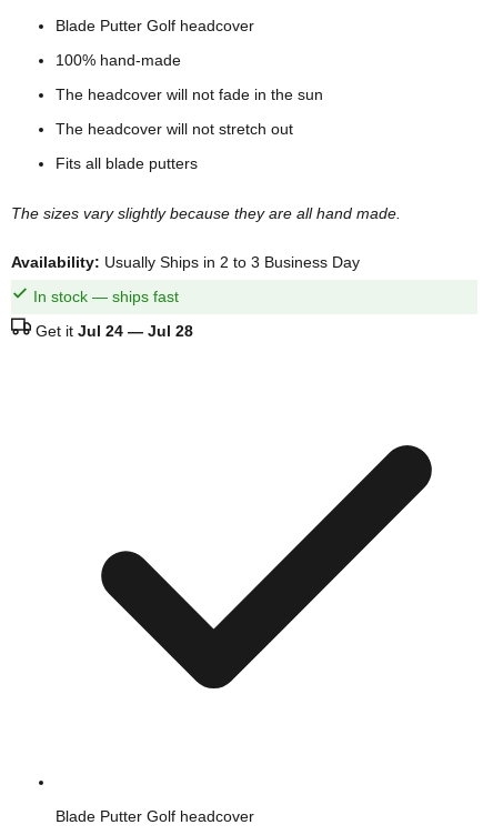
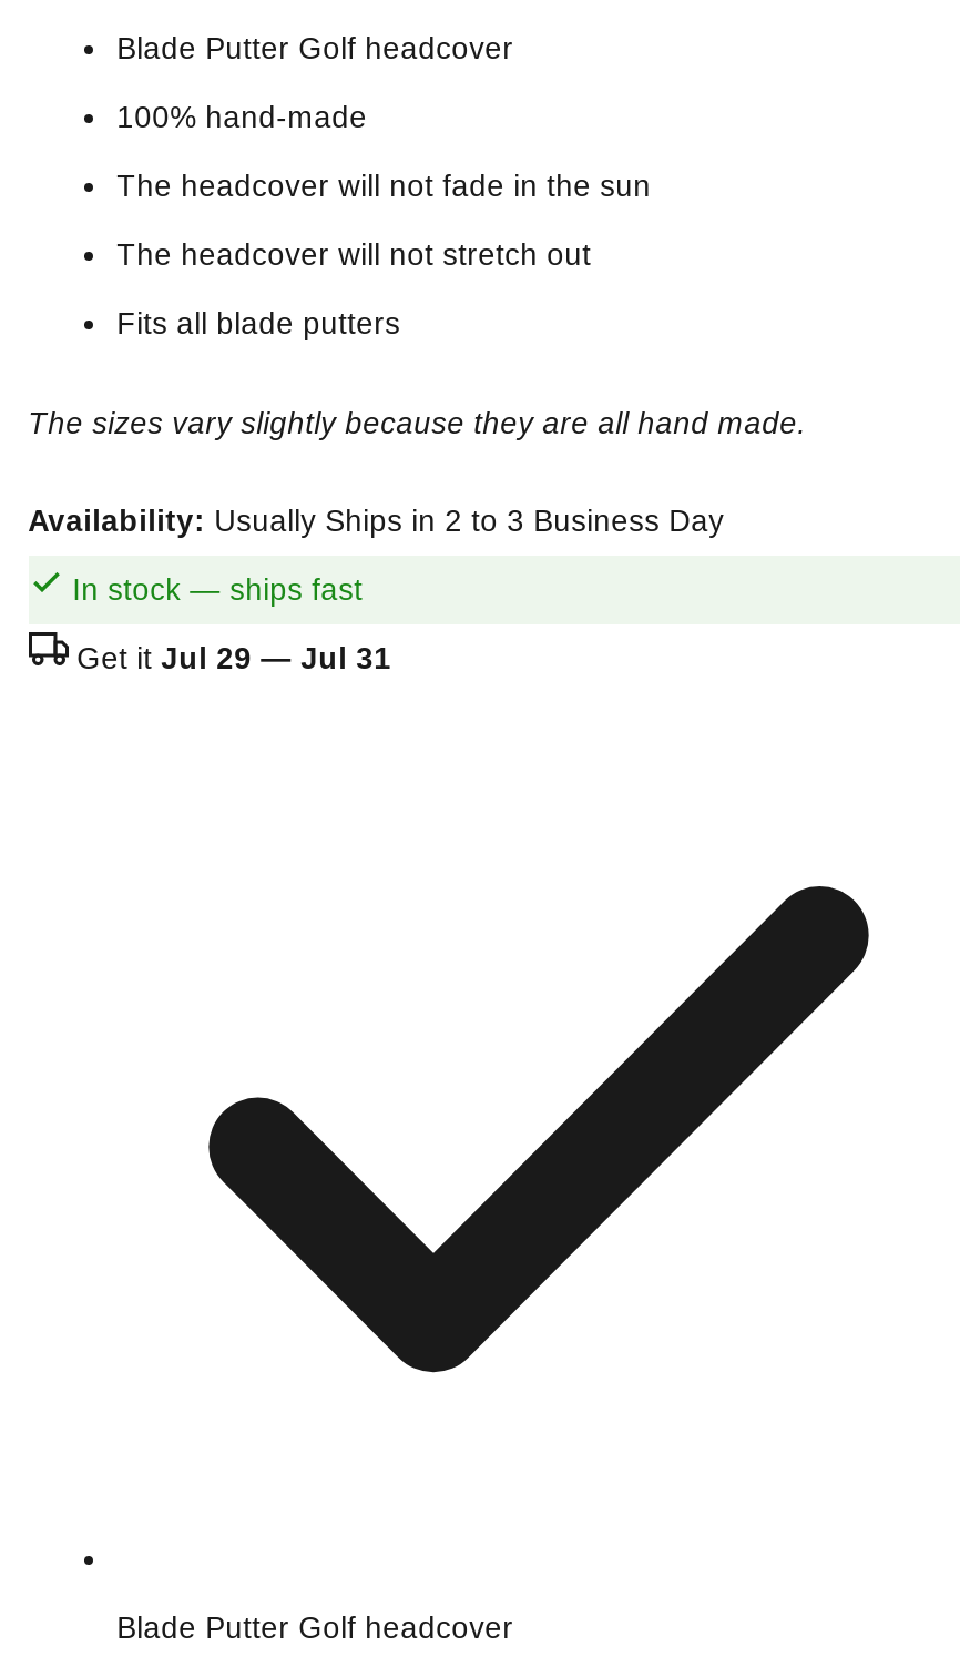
- Get it Jul 24 — Jul 28
+ Get it Jul 29 — Jul 31
